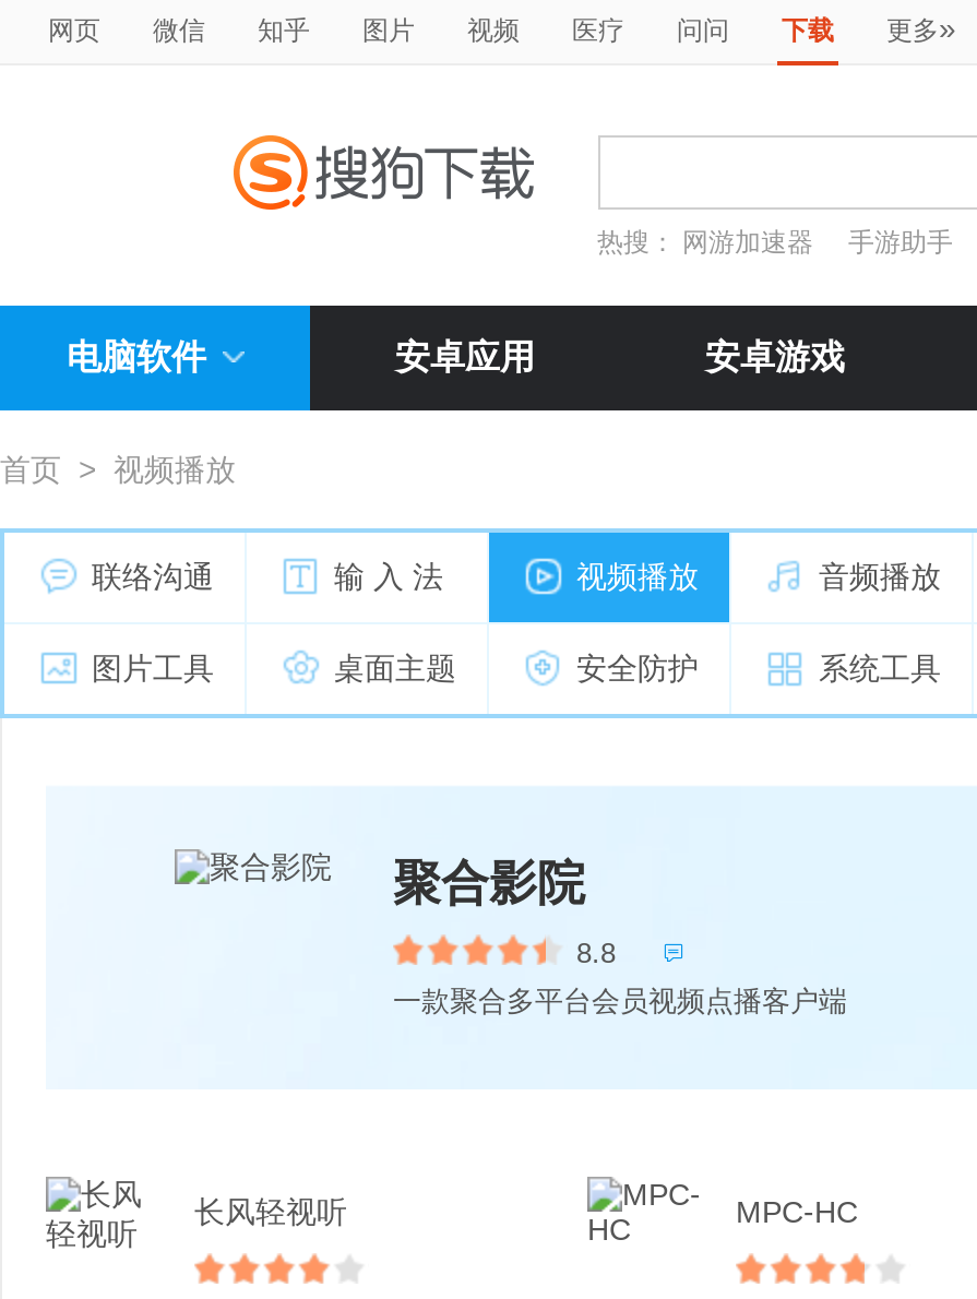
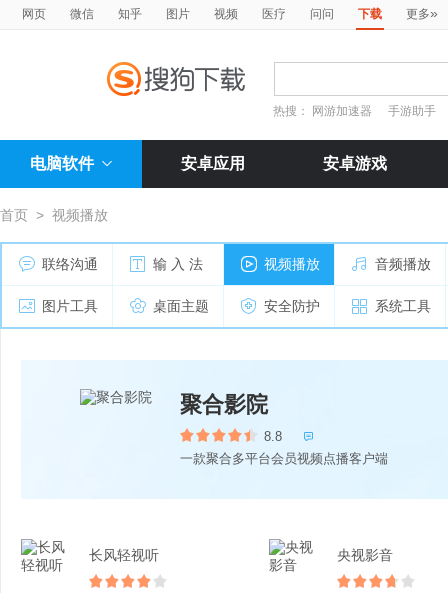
- MPC-HC
+ 央视影音
